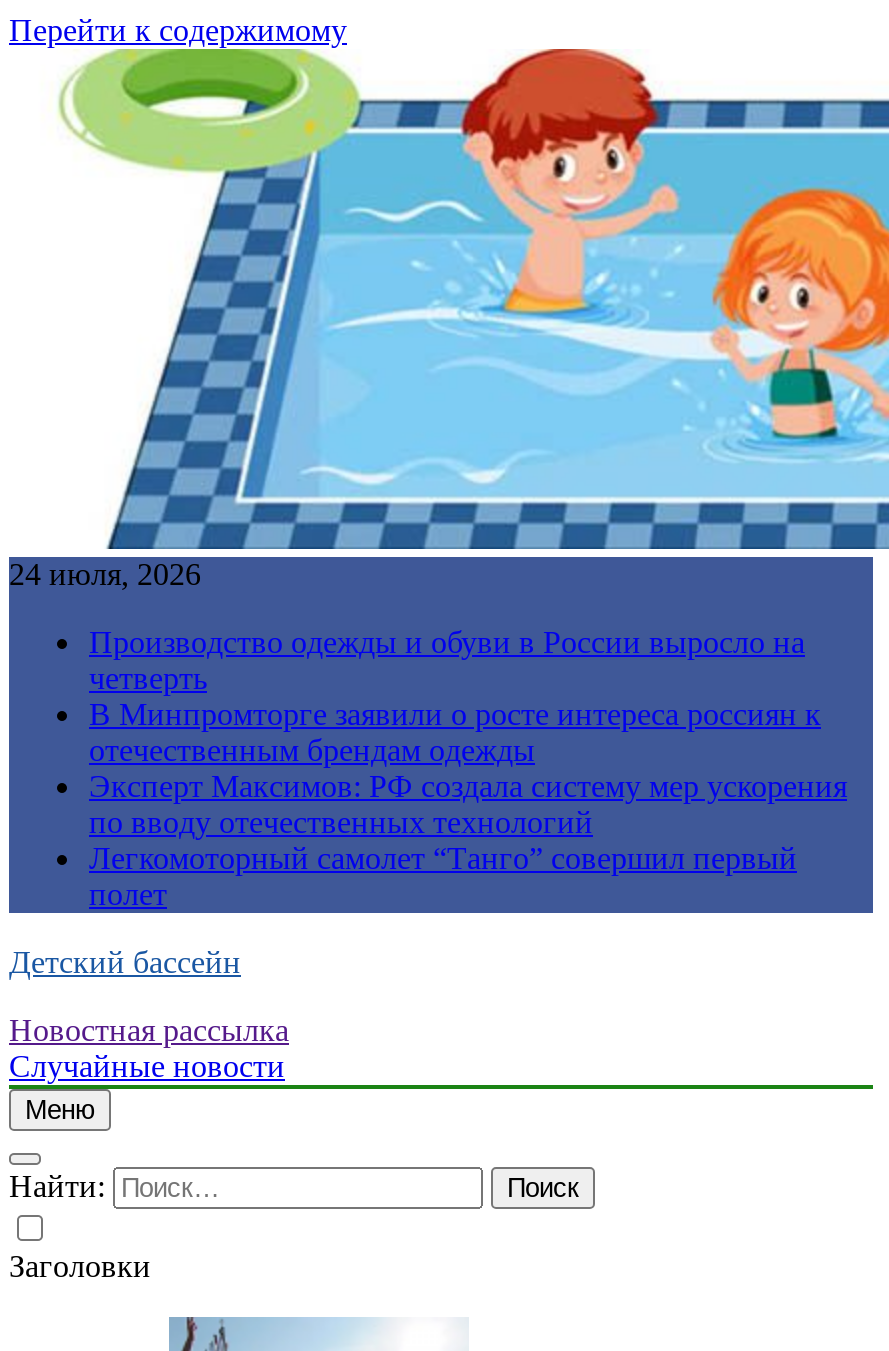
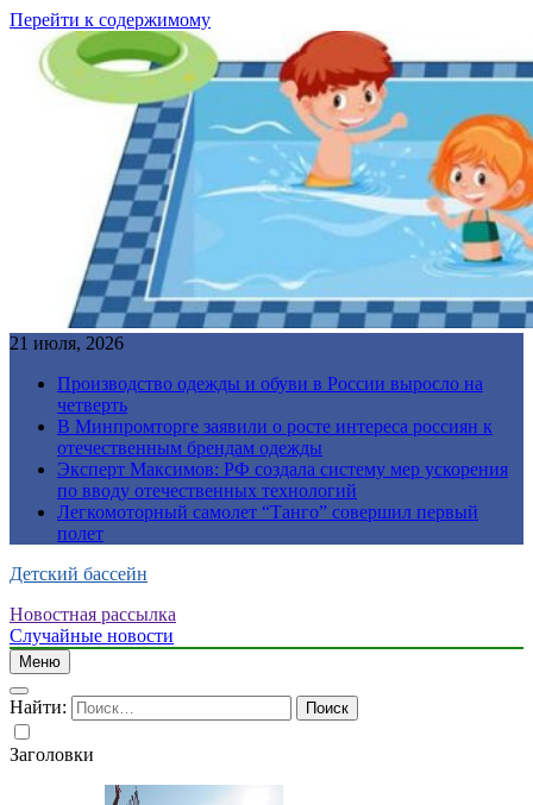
- 24 июля, 2026
+ 21 июля, 2026
